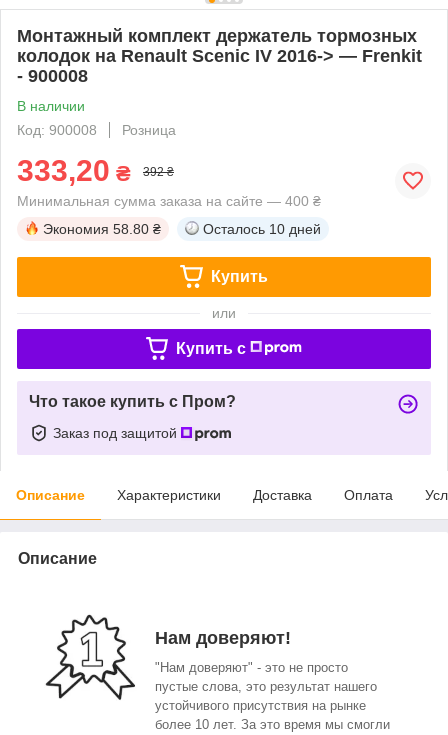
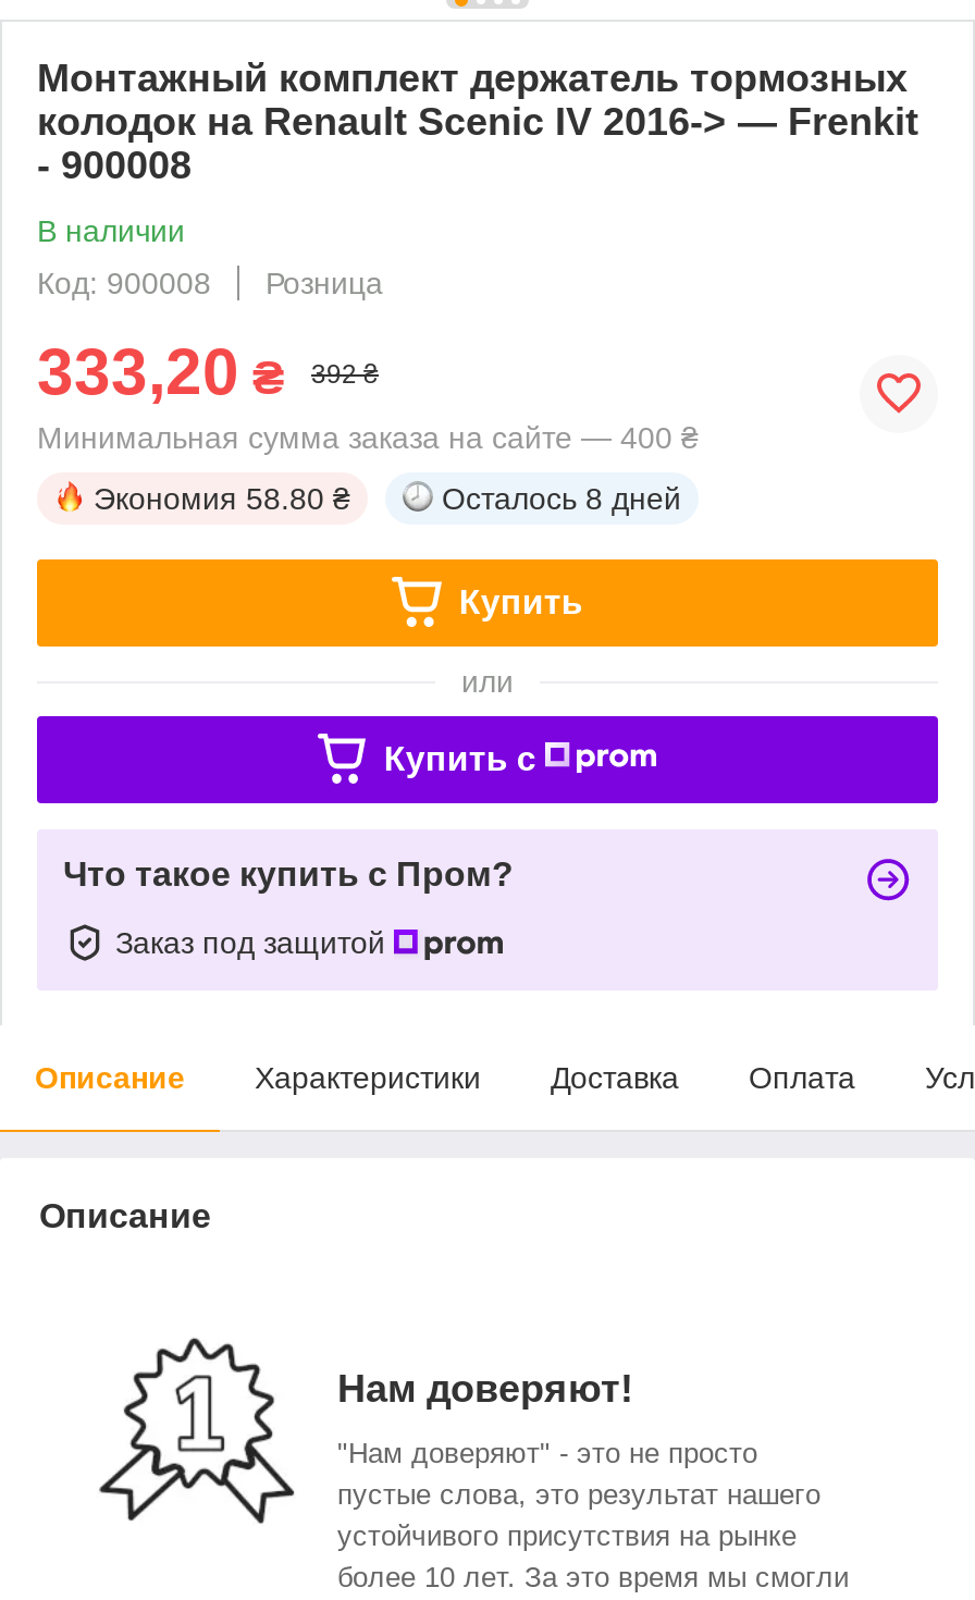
- Осталось 10 дней
+ Осталось 8 дней
